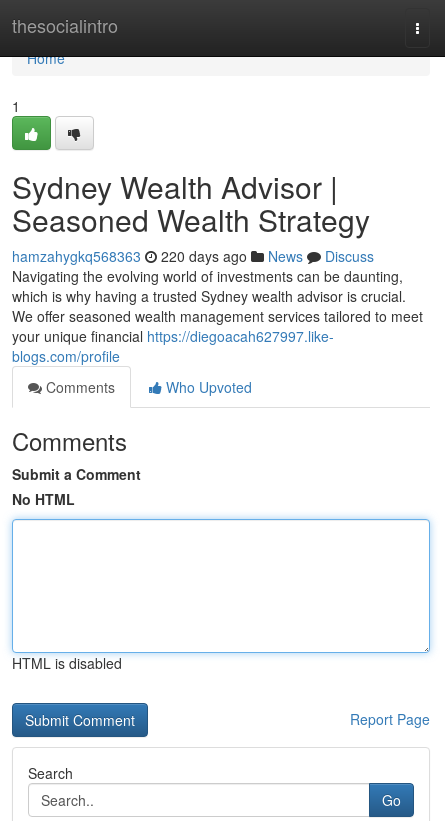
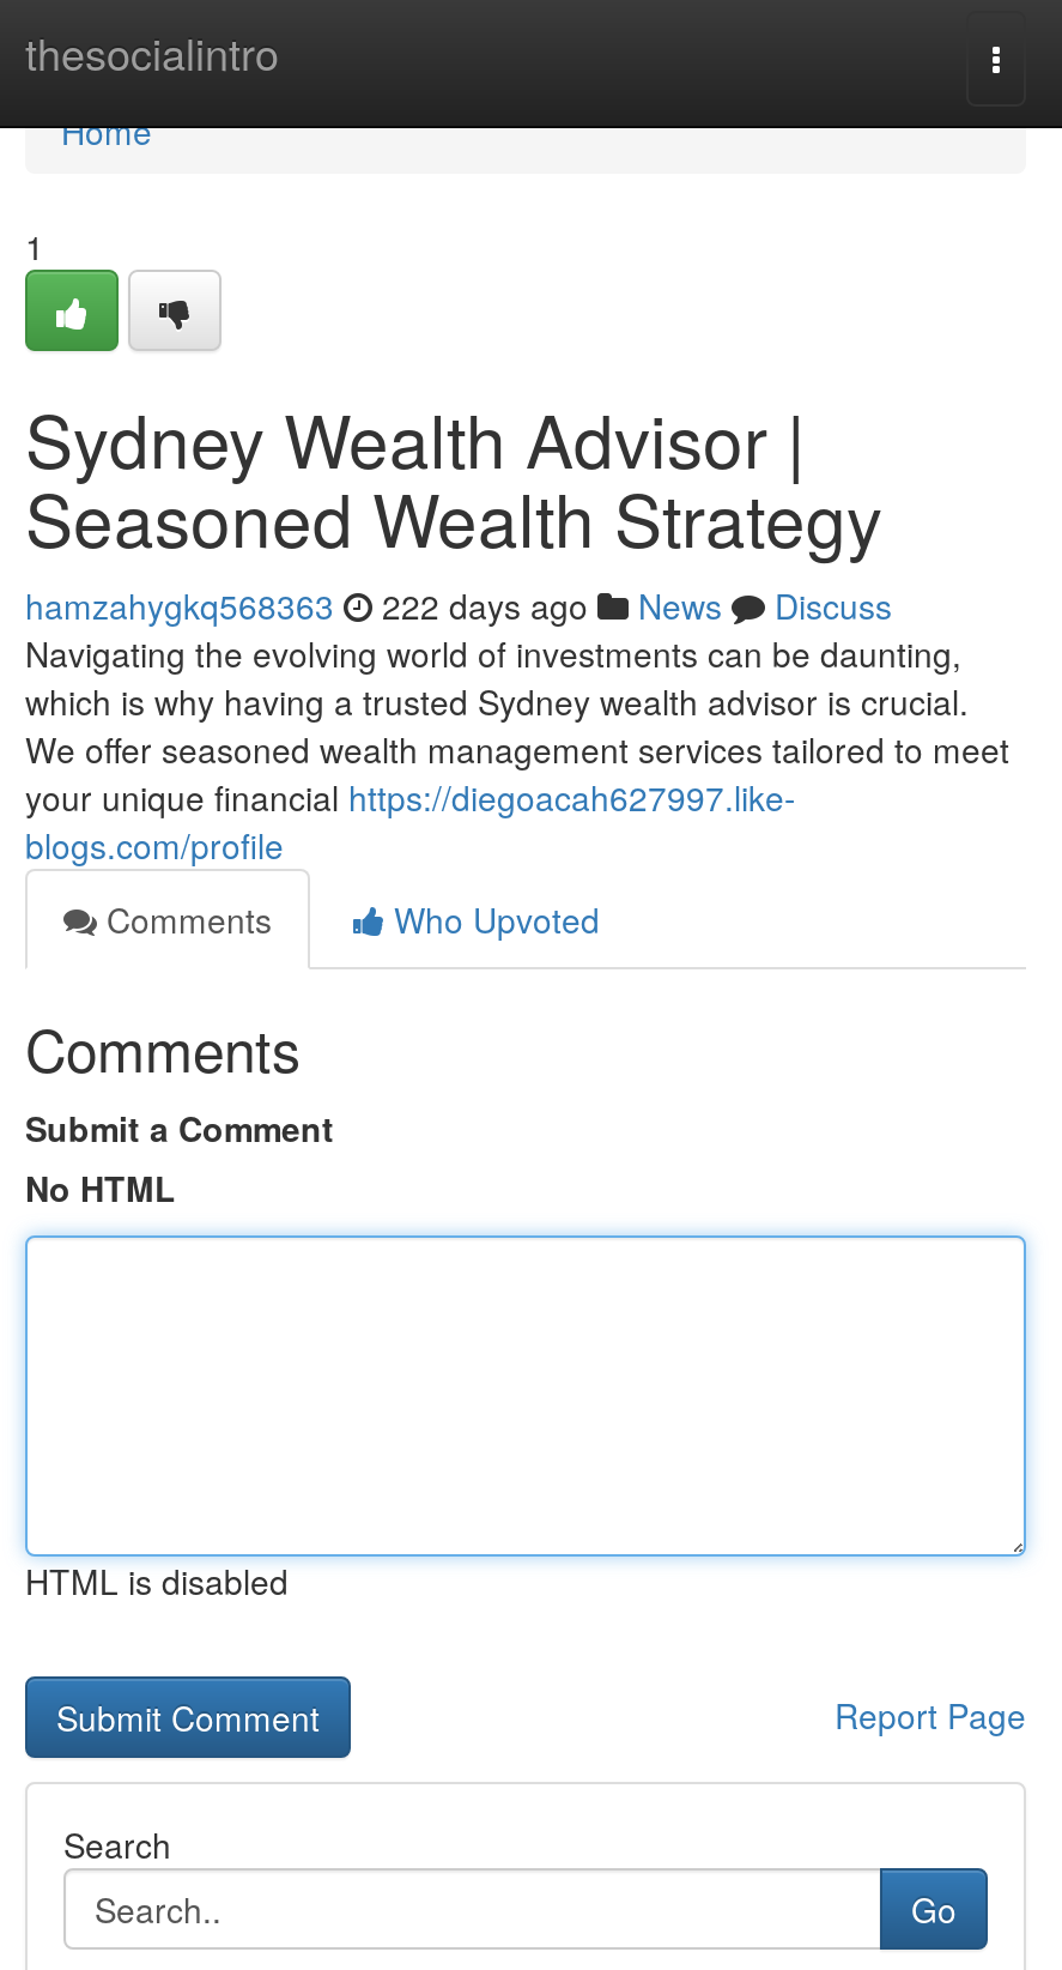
- hamzahygkq568363 220 days ago News Discuss
+ hamzahygkq568363 222 days ago News Discuss
